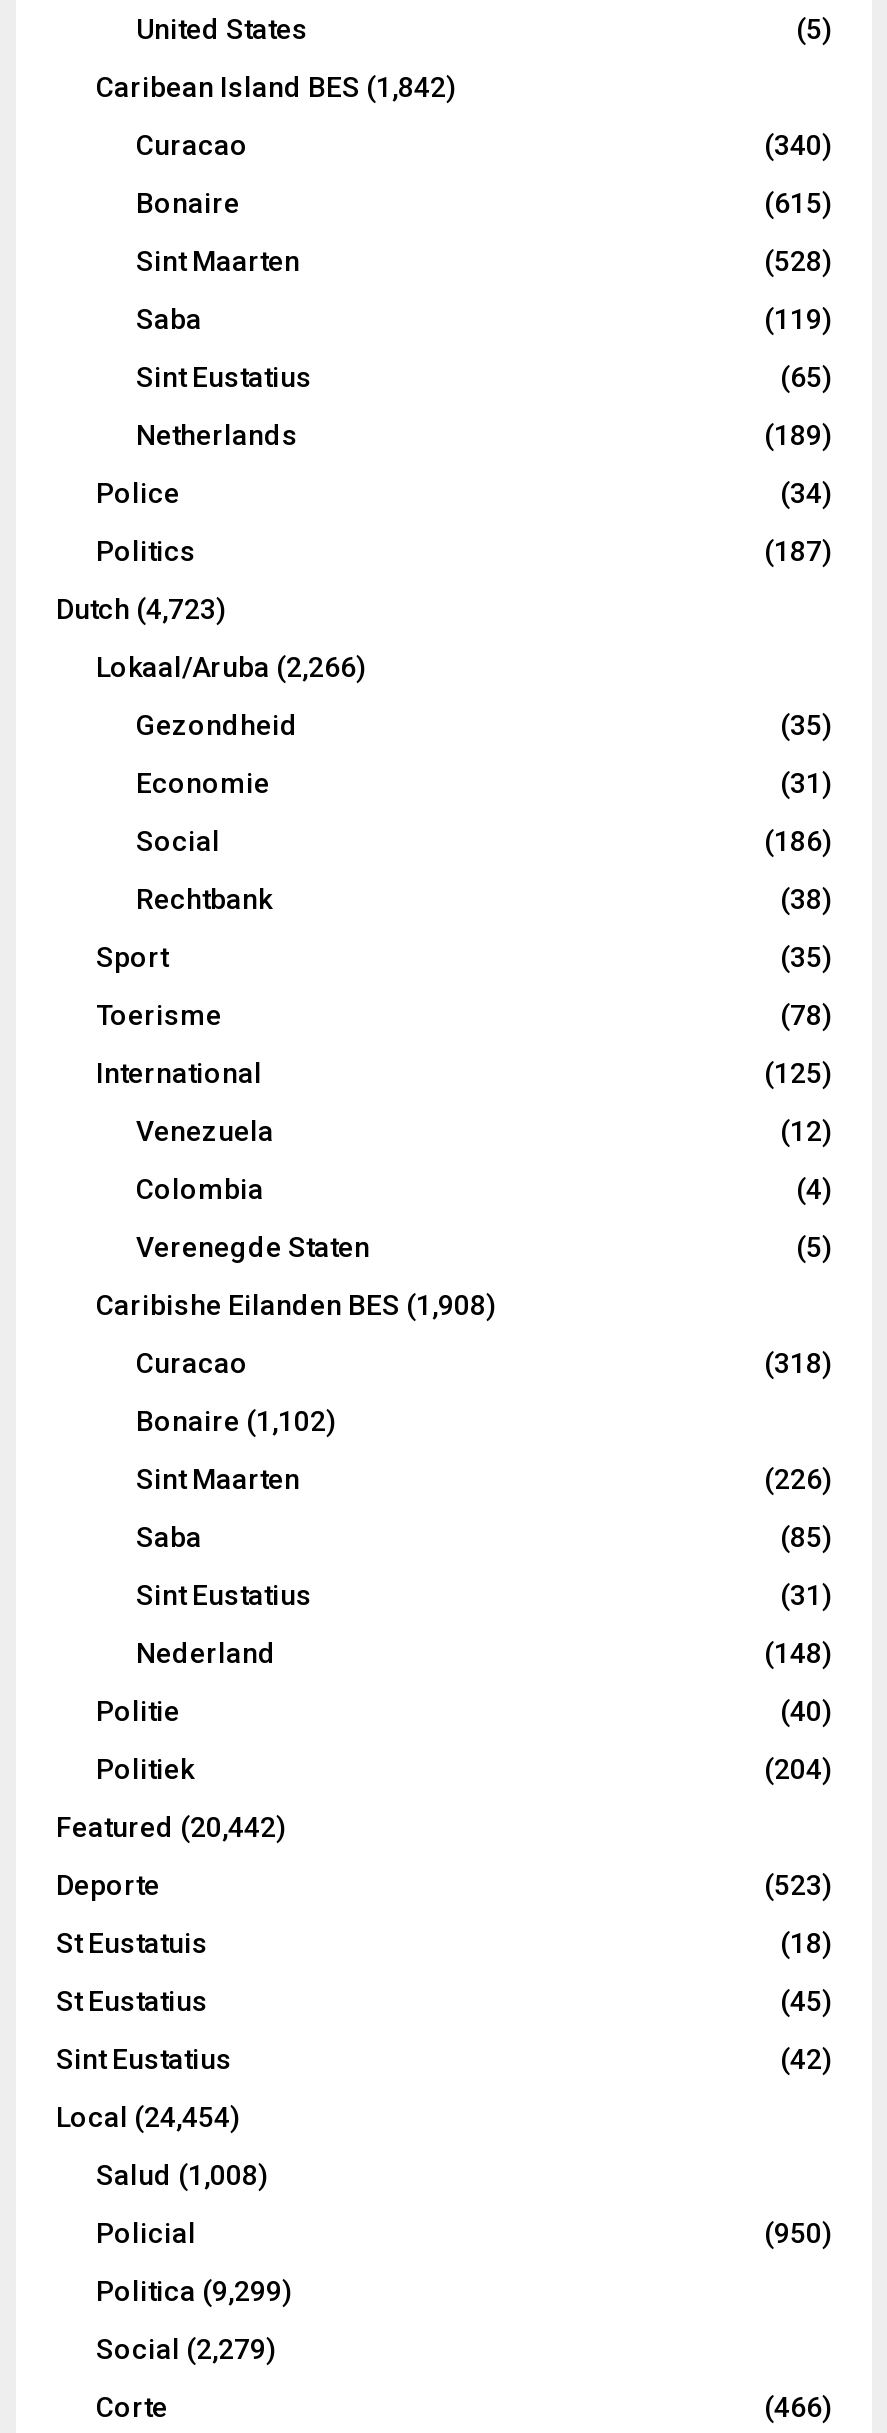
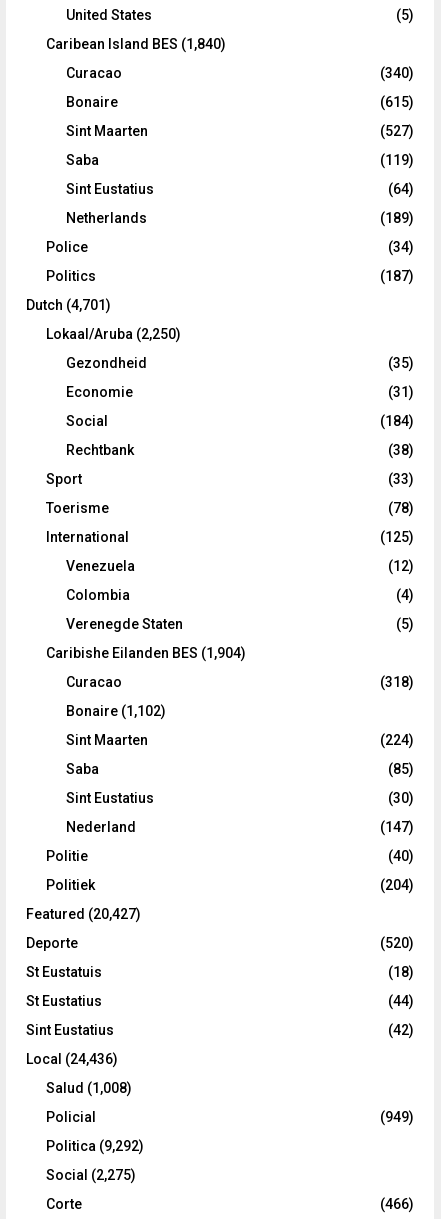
- Caribean Island BES (1,842)
+ Caribean Island BES (1,840)

- (528)
+ (527)

- (65)
+ (64)

- Dutch (4,723)
+ Dutch (4,701)

- Lokaal/Aruba (2,266)
+ Lokaal/Aruba (2,250)

- (186)
+ (184)

- (35)
+ (33)

- Caribishe Eilanden BES (1,908)
+ Caribishe Eilanden BES (1,904)

- (226)
+ (224)

- (31)
+ (30)

- (148)
+ (147)

- Featured (20,442)
+ Featured (20,427)

- (523)
+ (520)

- (45)
+ (44)

- Local (24,454)
+ Local (24,436)

- (950)
+ (949)

- Politica (9,299)
+ Politica (9,292)

- Social (2,279)
+ Social (2,275)
